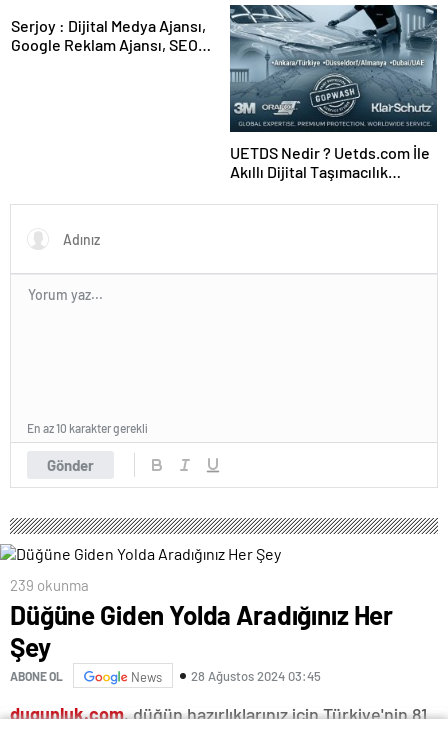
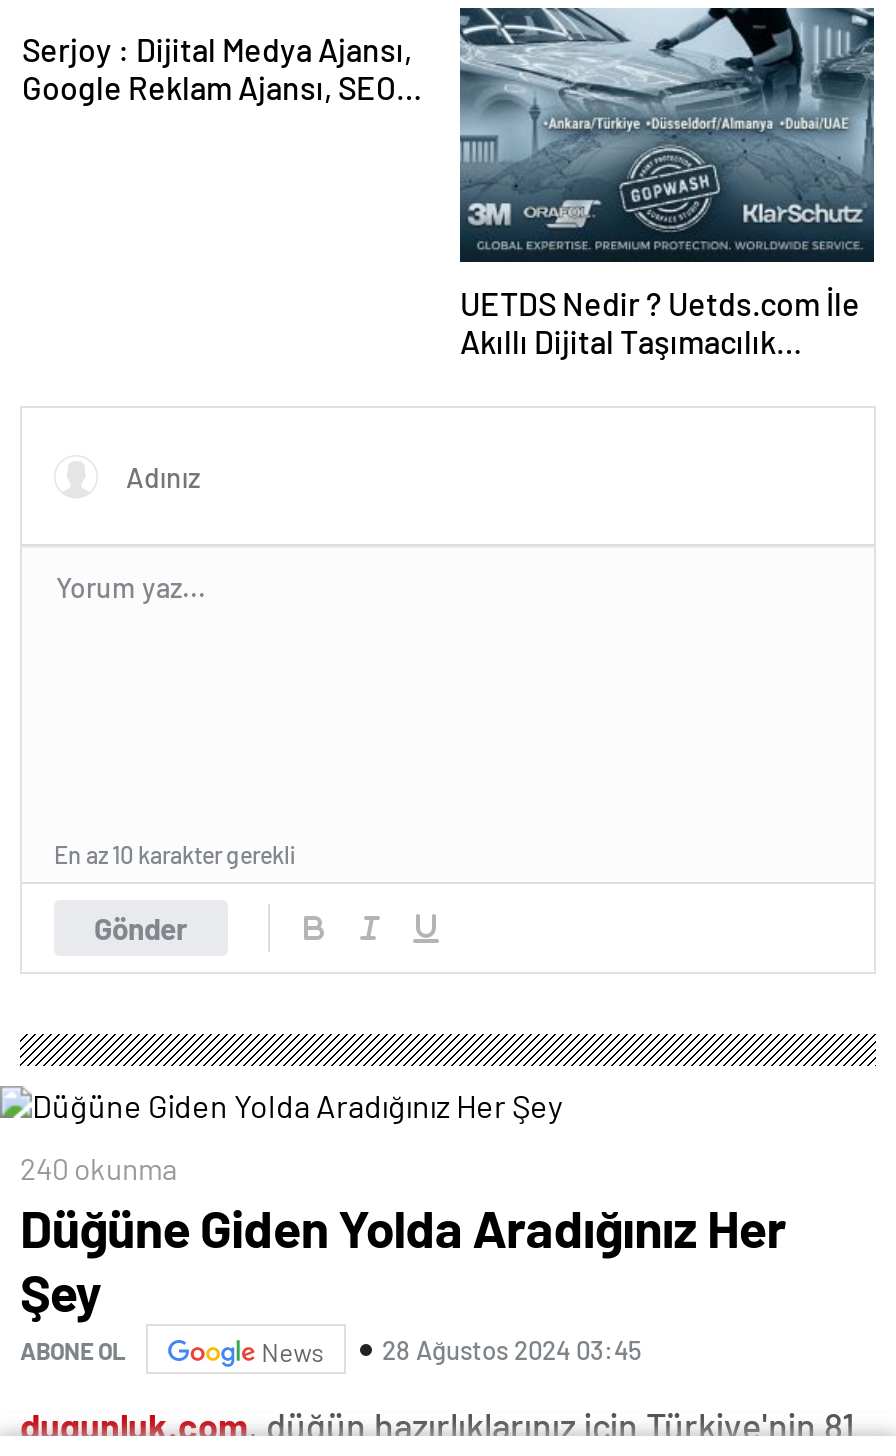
- 239 okunma
+ 240 okunma
